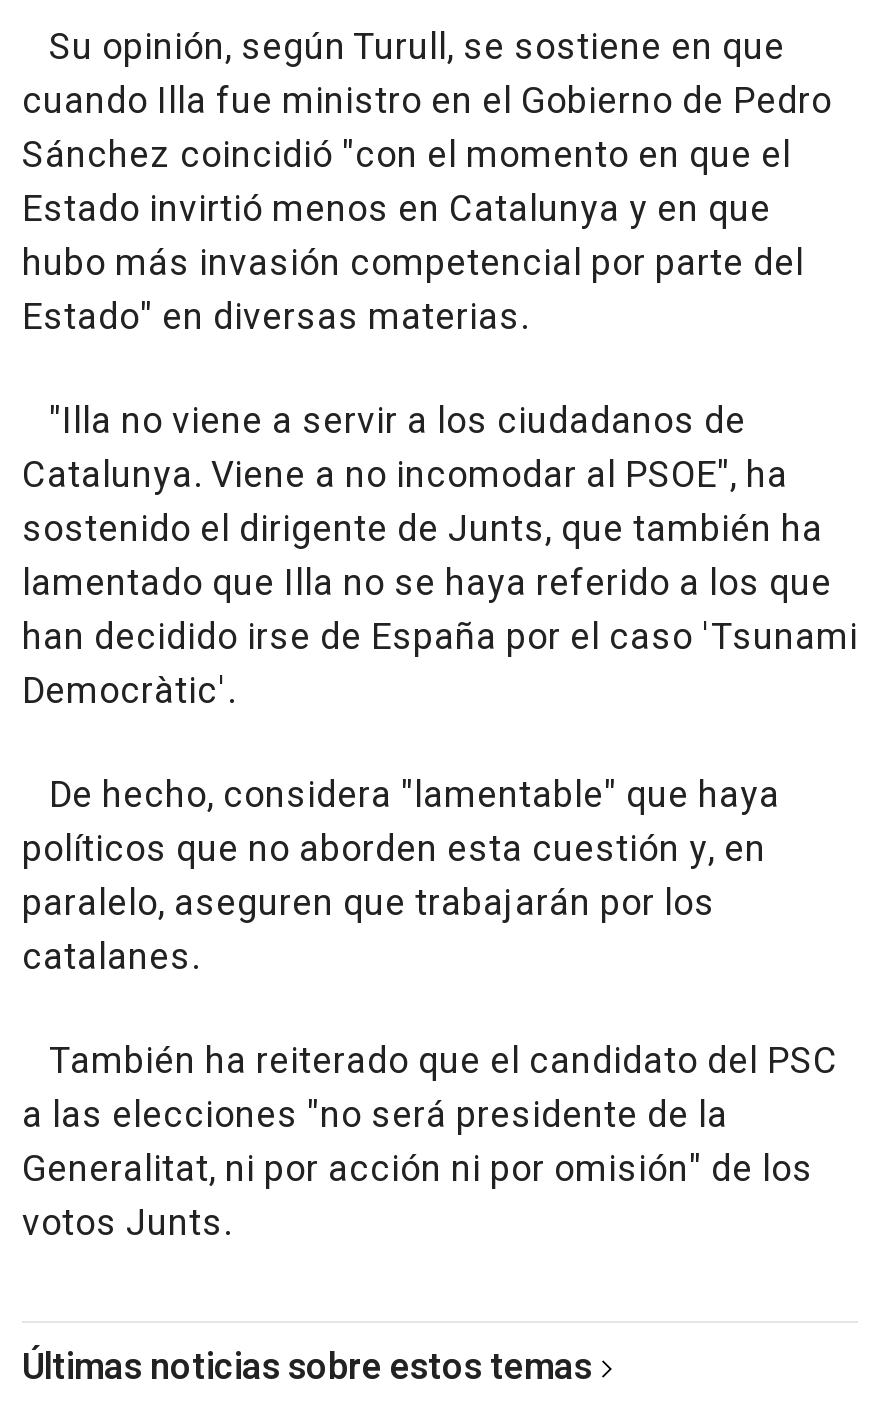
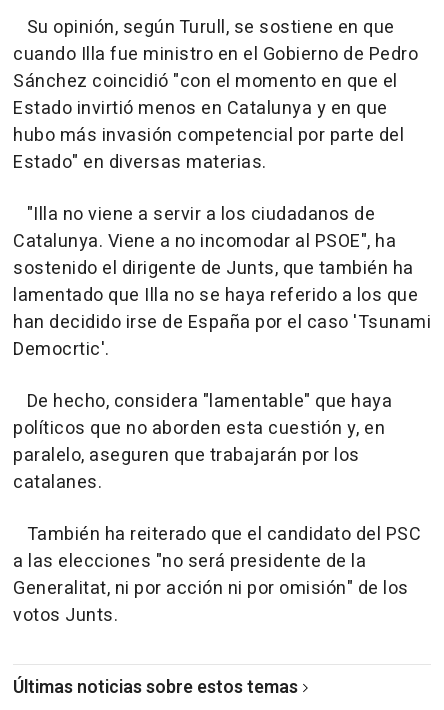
- Democràtic'.
+ Democrtic'.
